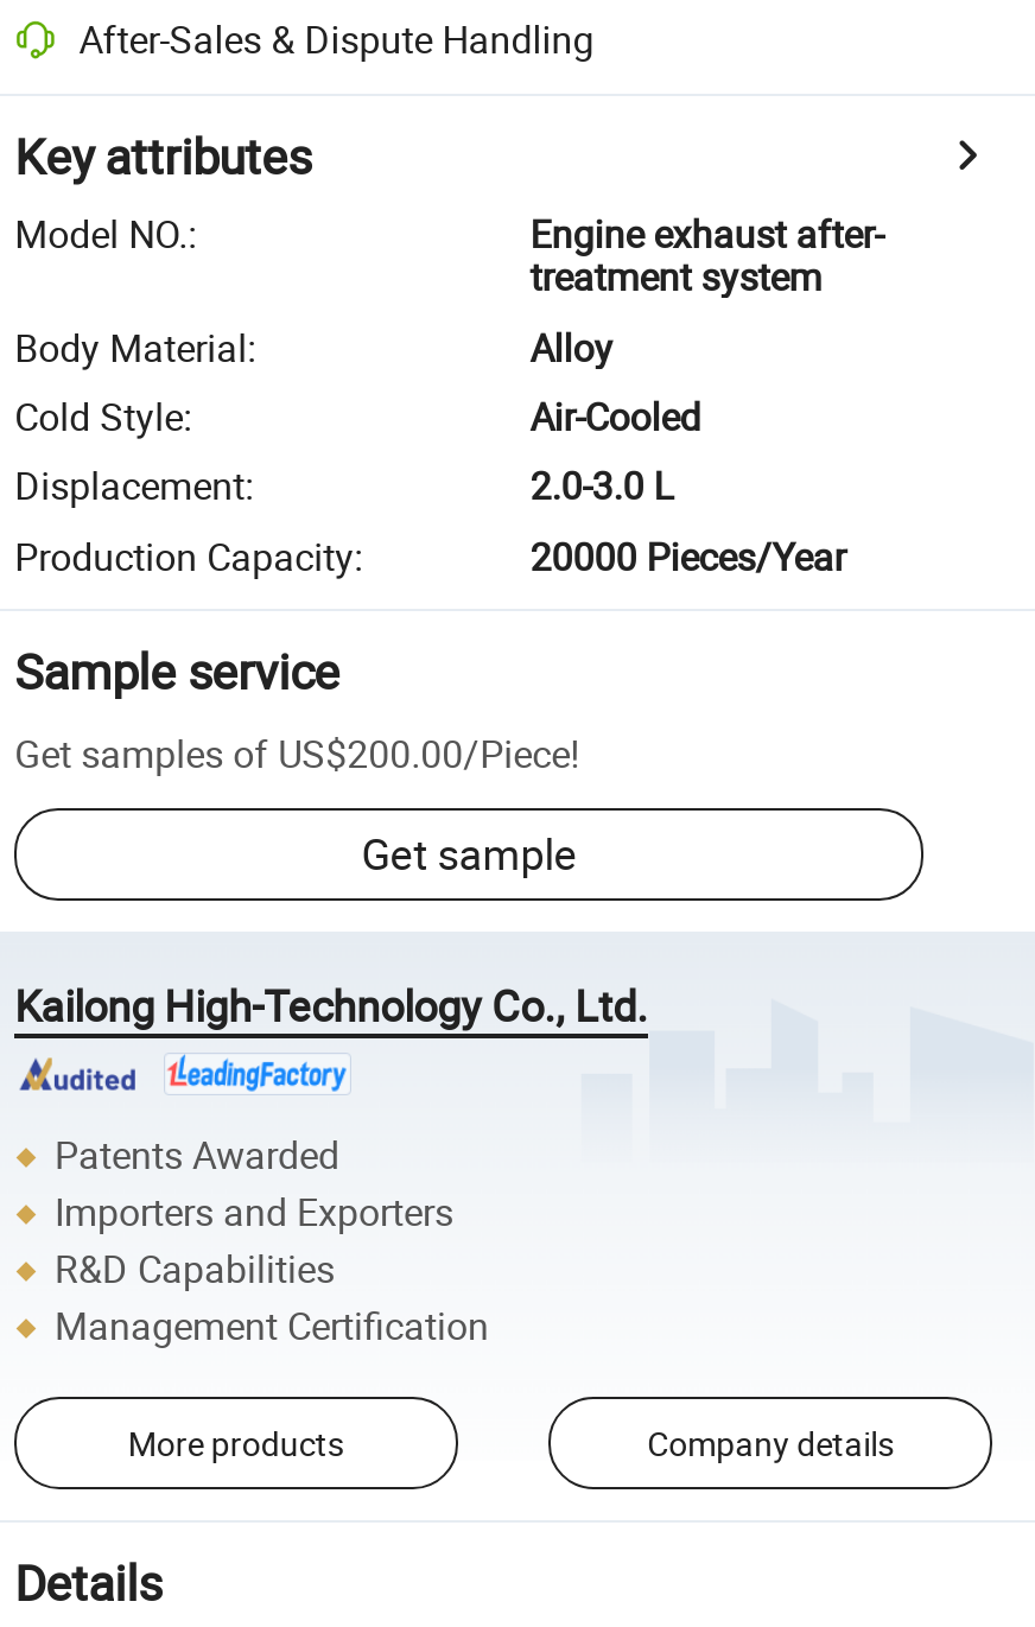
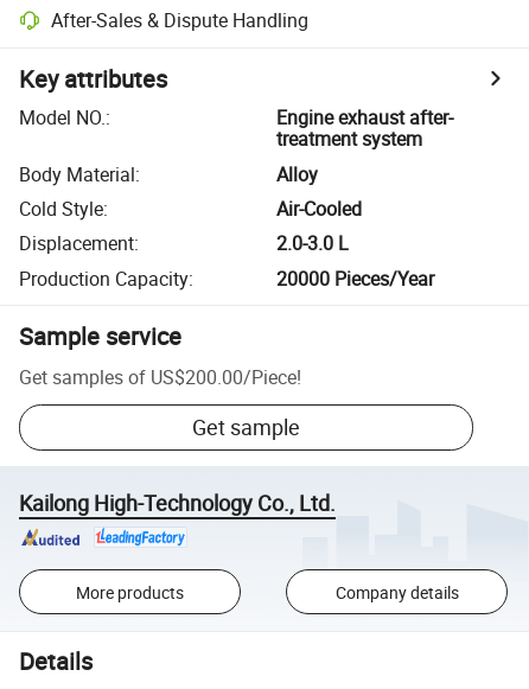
- Patents Awarded
- Importers and Exporters
- R&D Capabilities
- Management Certification
